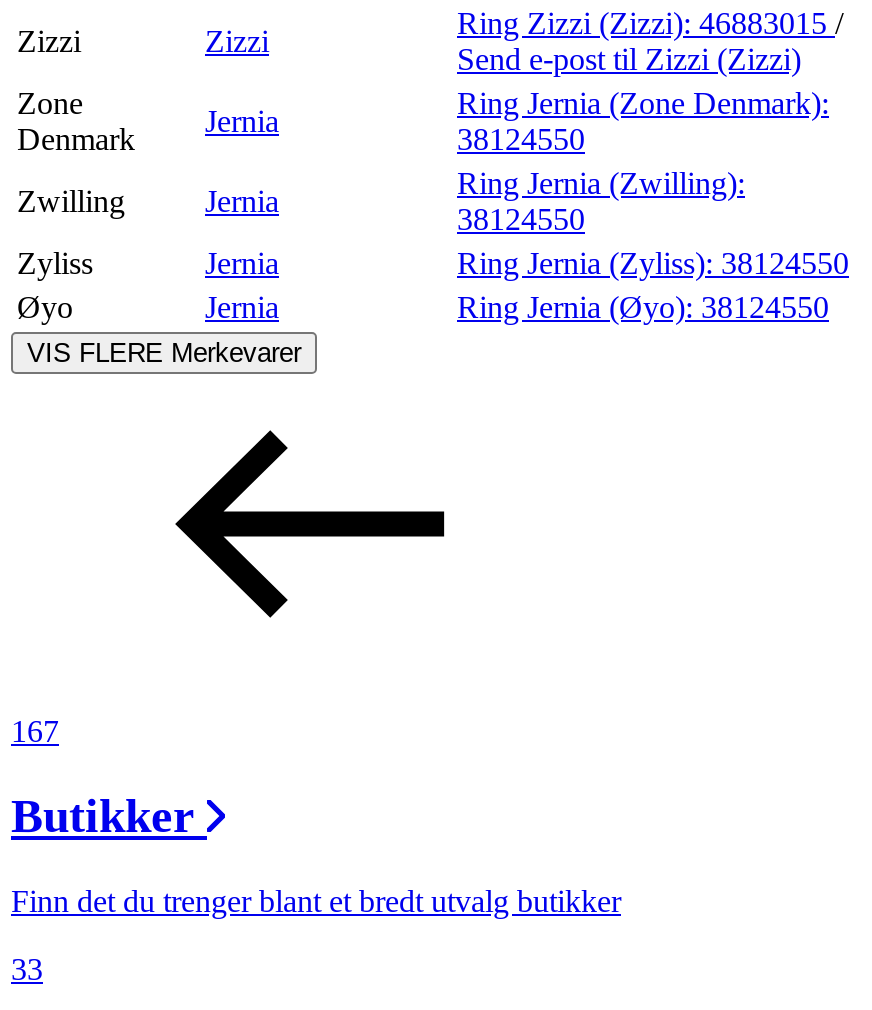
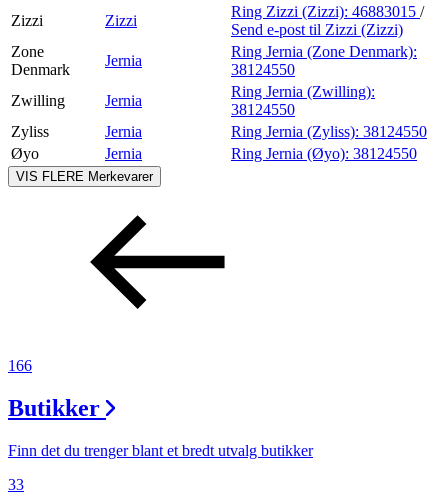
- 167
+ 166
